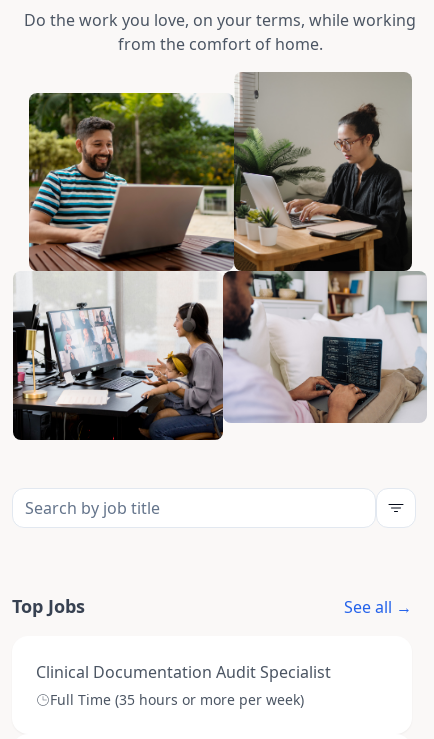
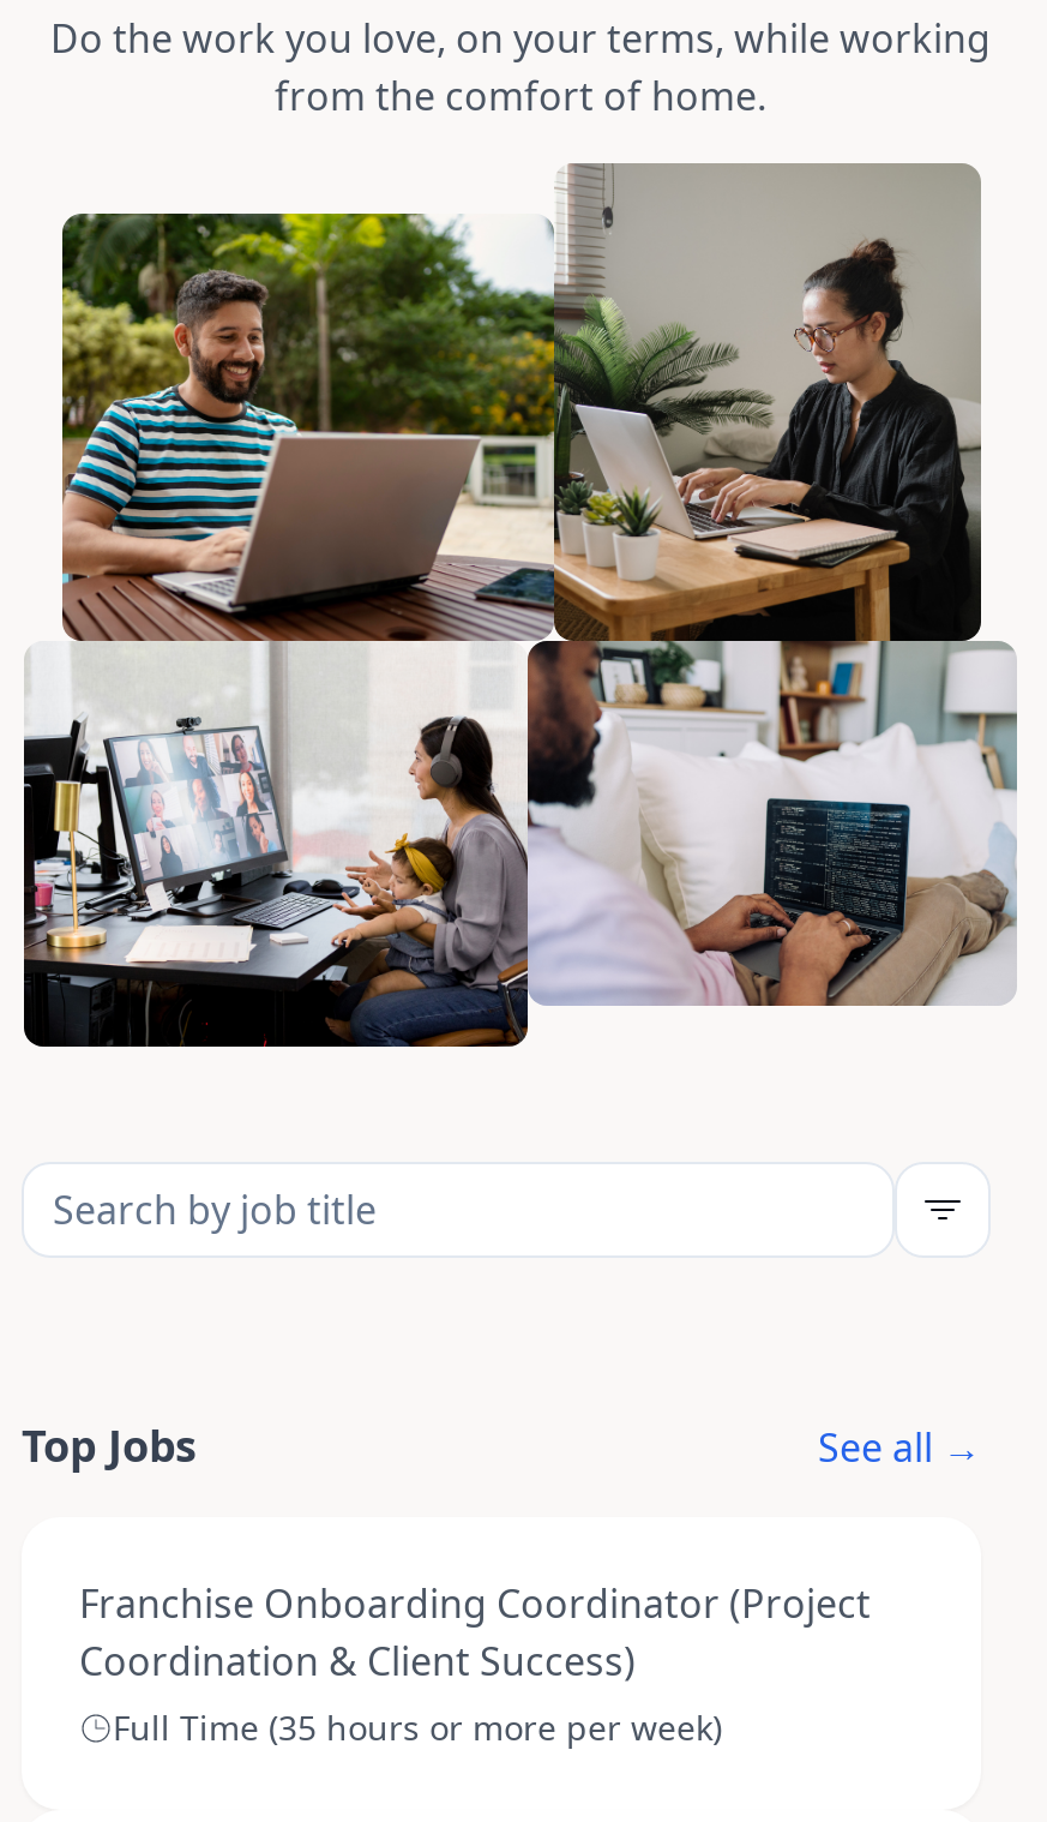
- Clinical Documentation Audit Specialist
+ Franchise Onboarding Coordinator (Project
+ Coordination & Client Success)
